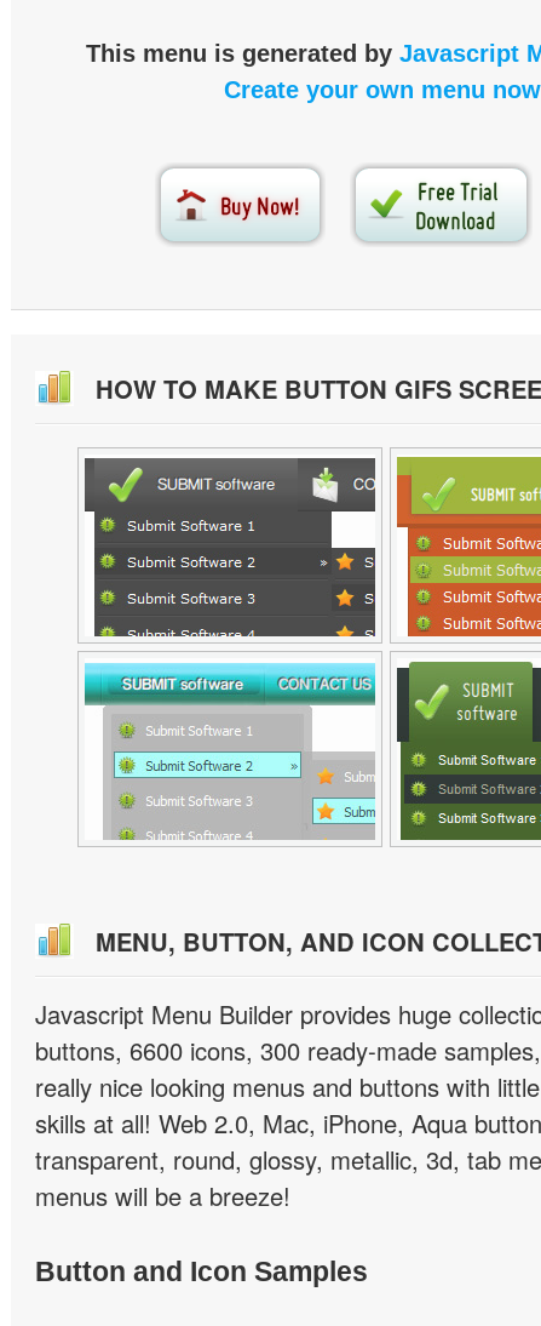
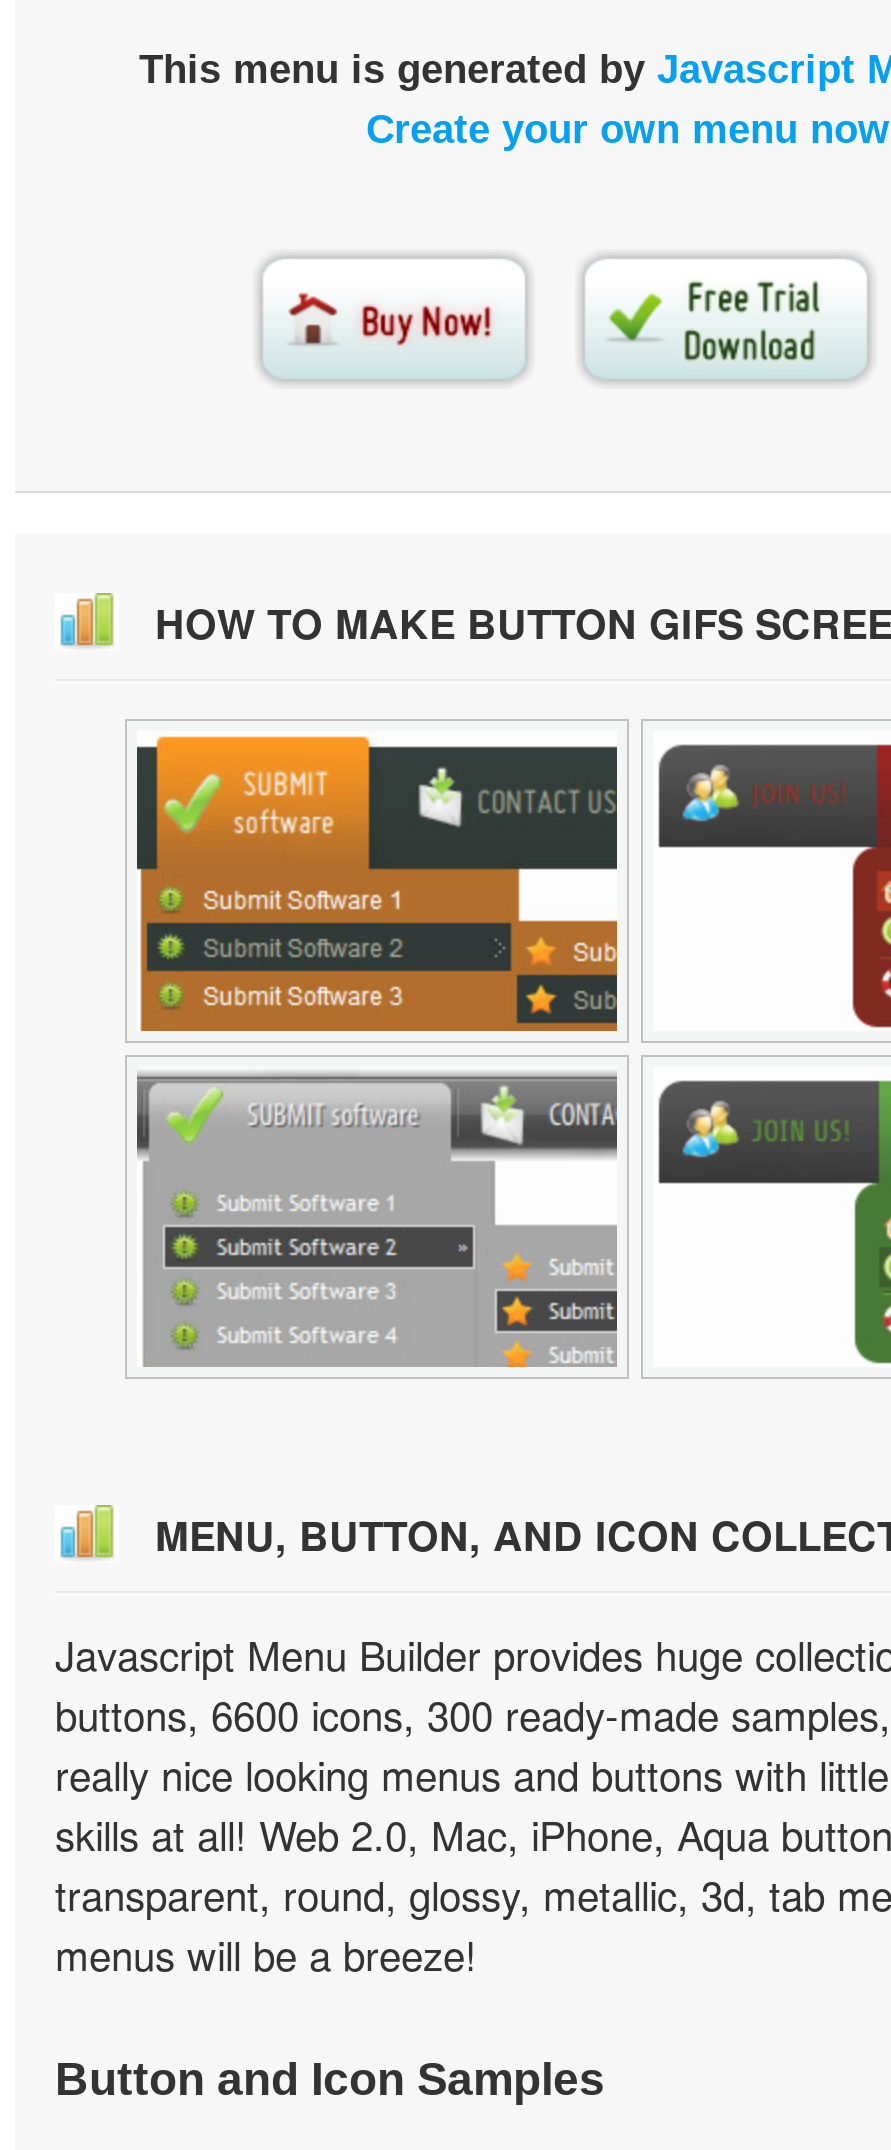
- [image]
+ [image]

- [image]
+ [image]

- [image]
+ [image]

- [image]
+ [image]
